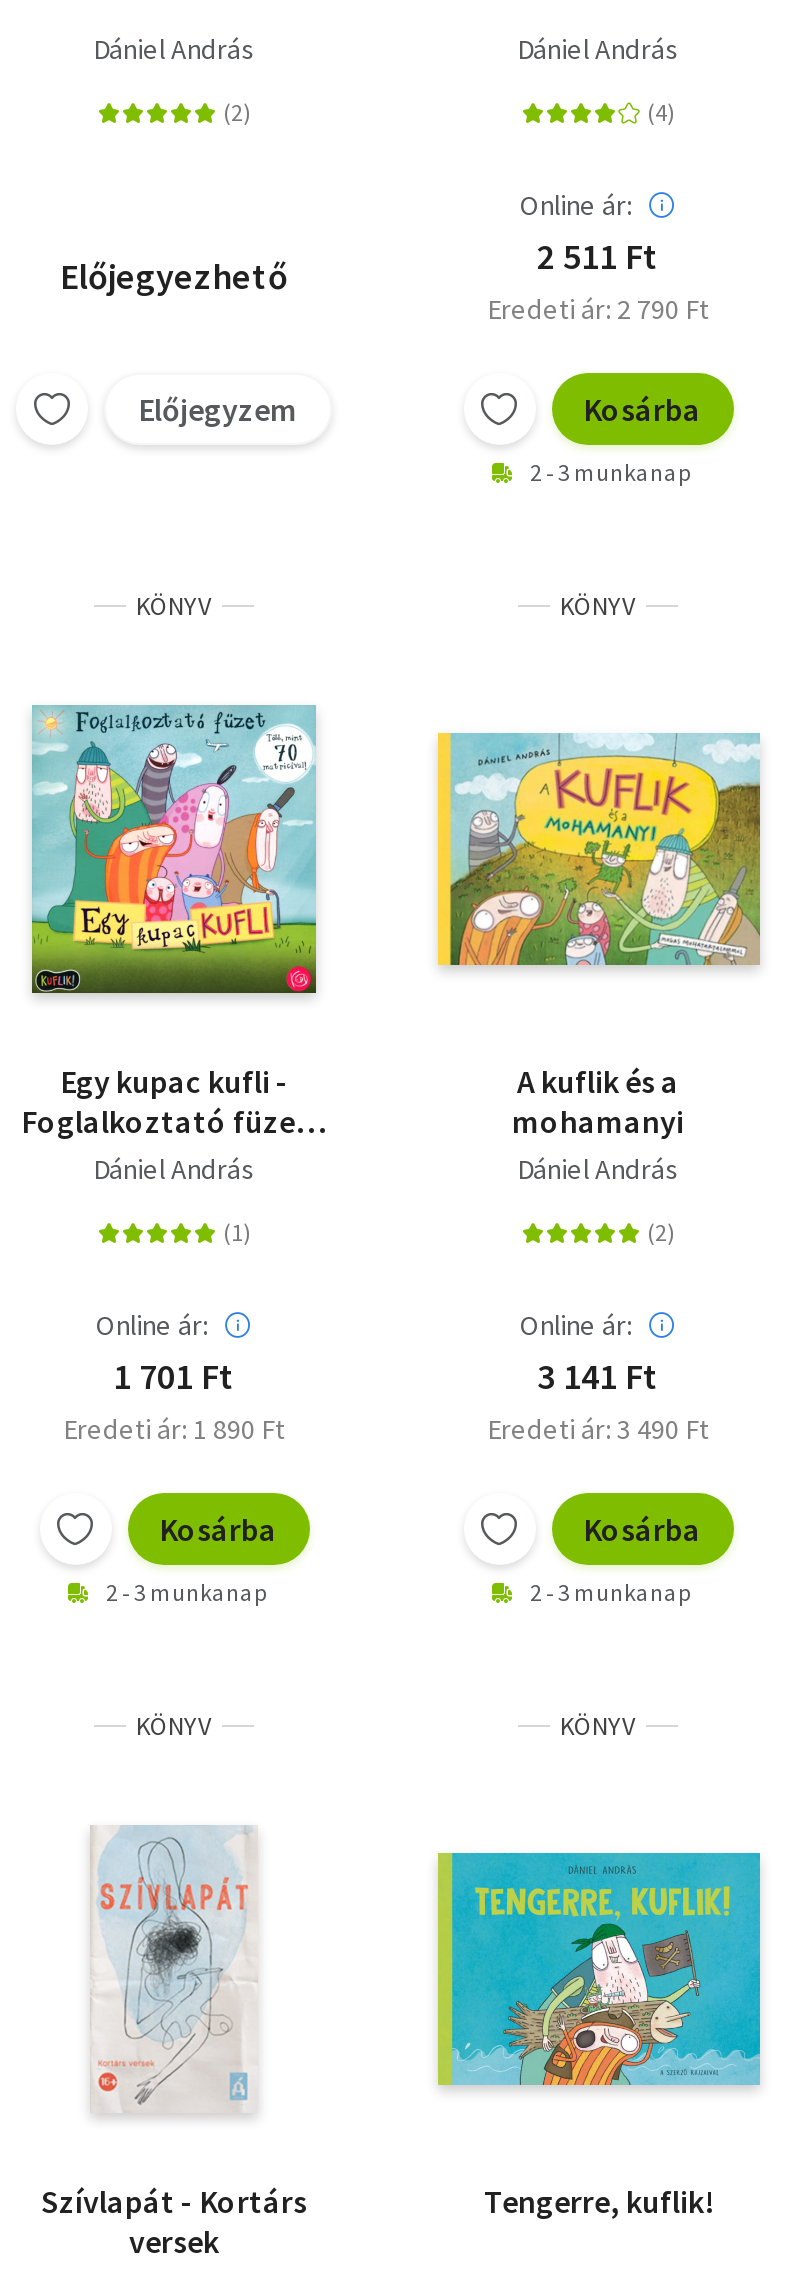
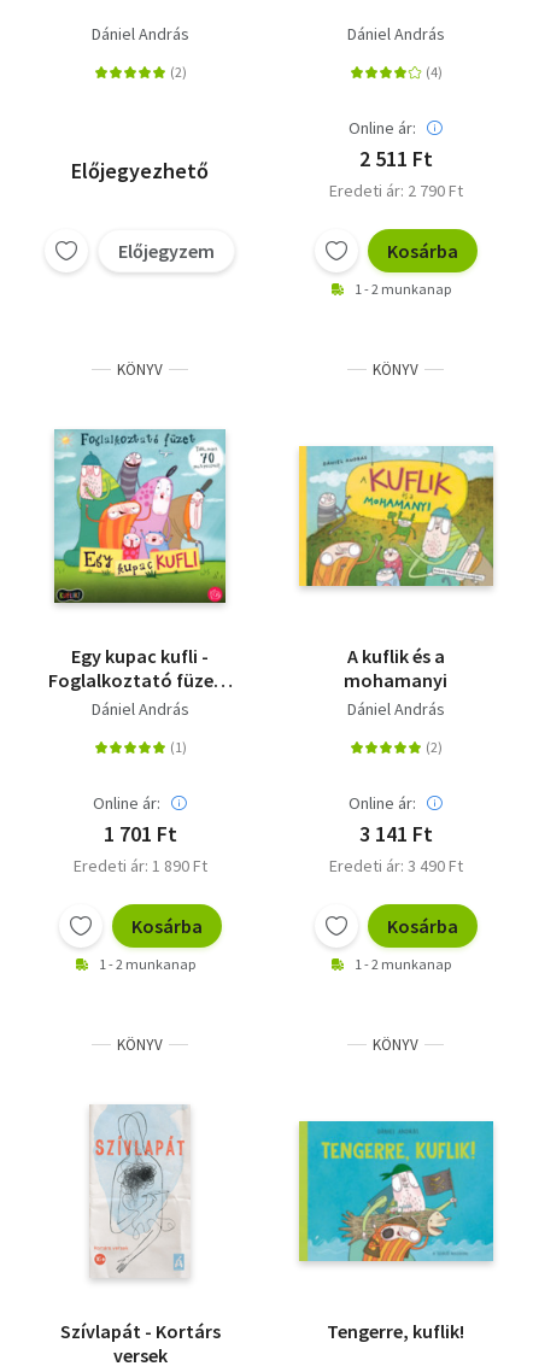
- 2 - 3 munkanap
+ 1 - 2 munkanap

- 2 - 3 munkanap
+ 1 - 2 munkanap

- 2 - 3 munkanap
+ 1 - 2 munkanap
